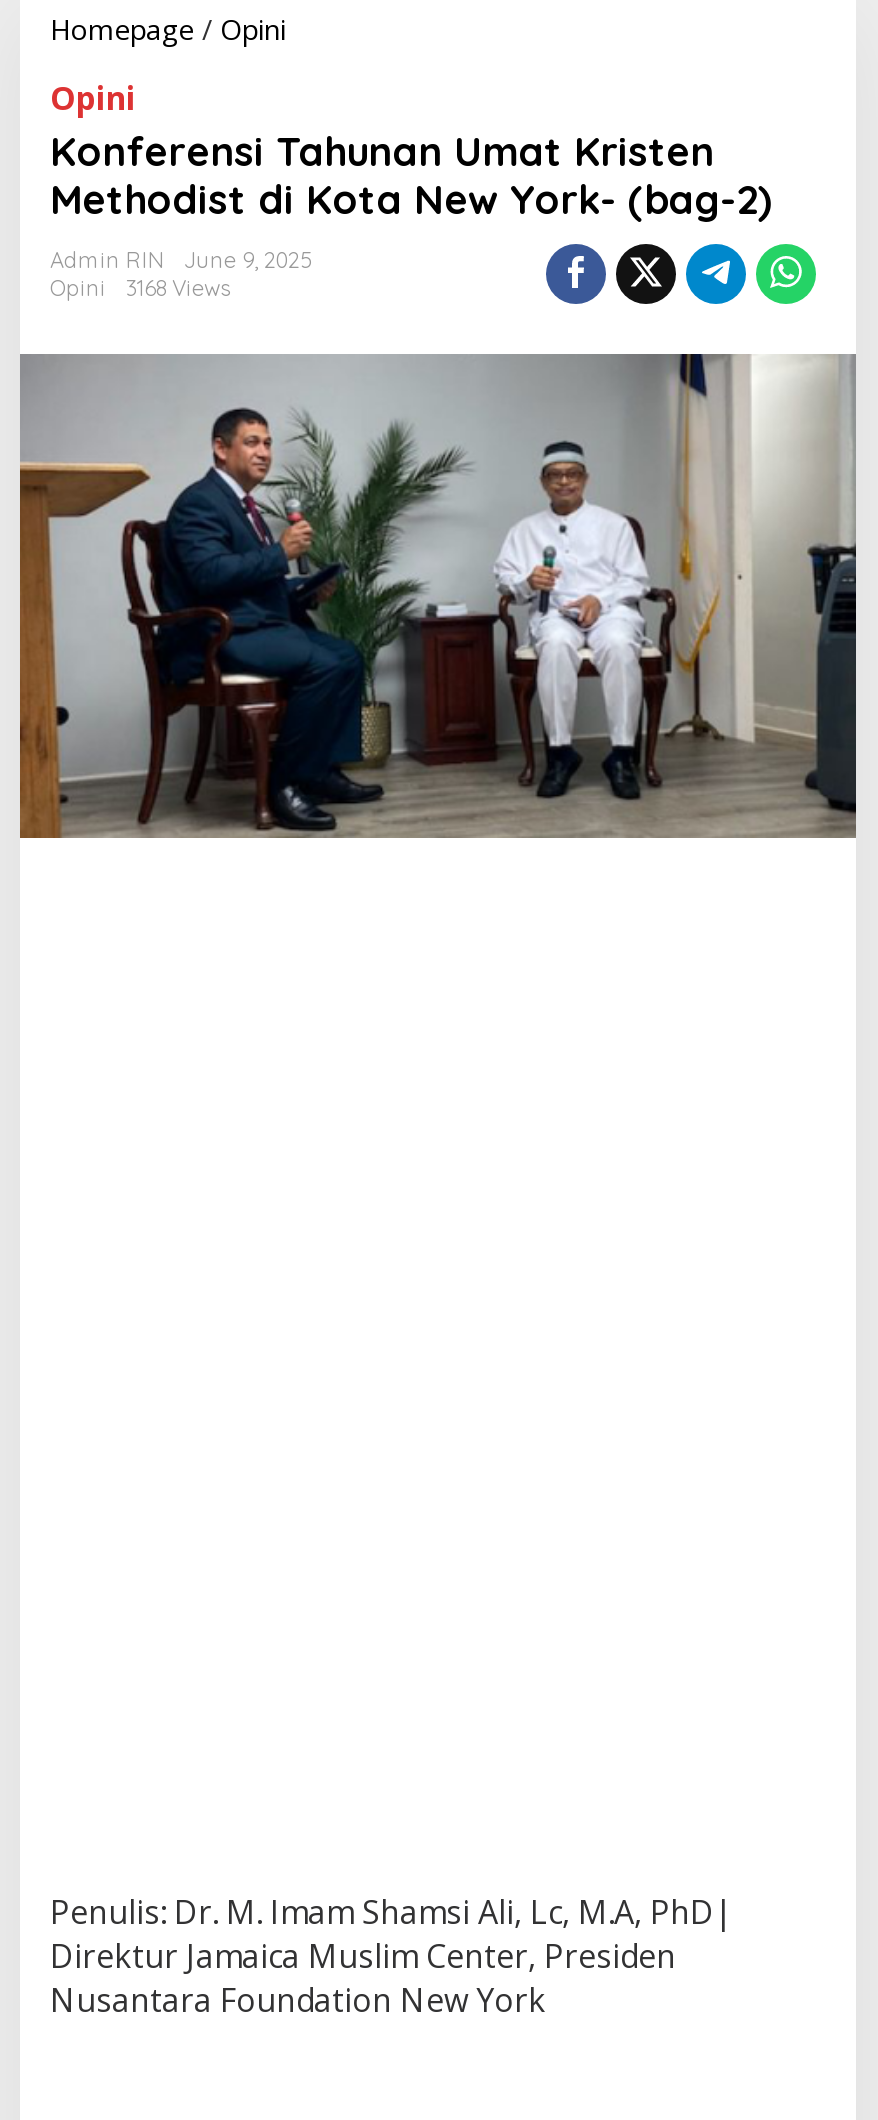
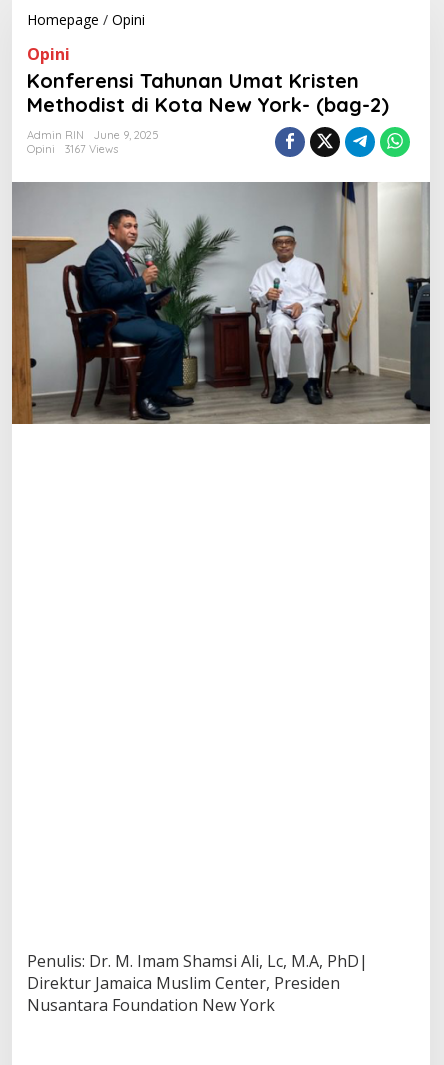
- 3168 Views
+ 3167 Views
